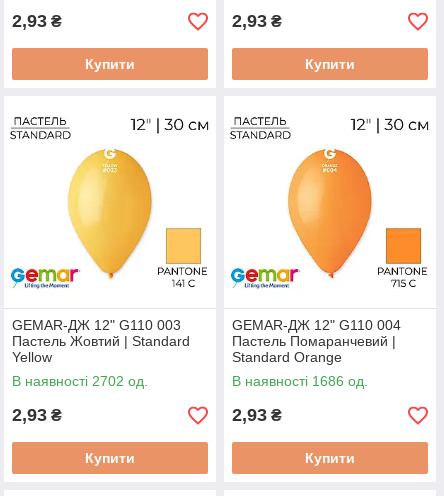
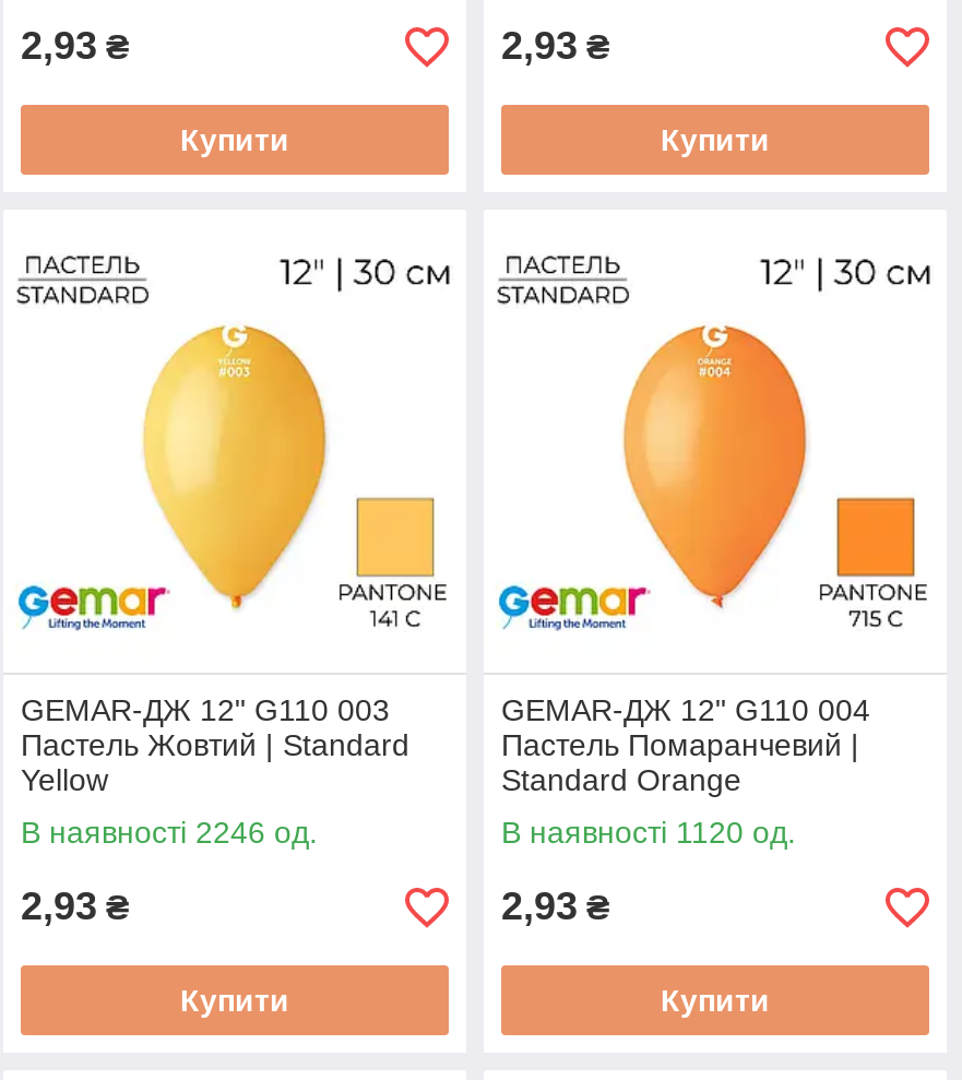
- В наявності 2702 од.
+ В наявності 2246 од.

- В наявності 1686 од.
+ В наявності 1120 од.
